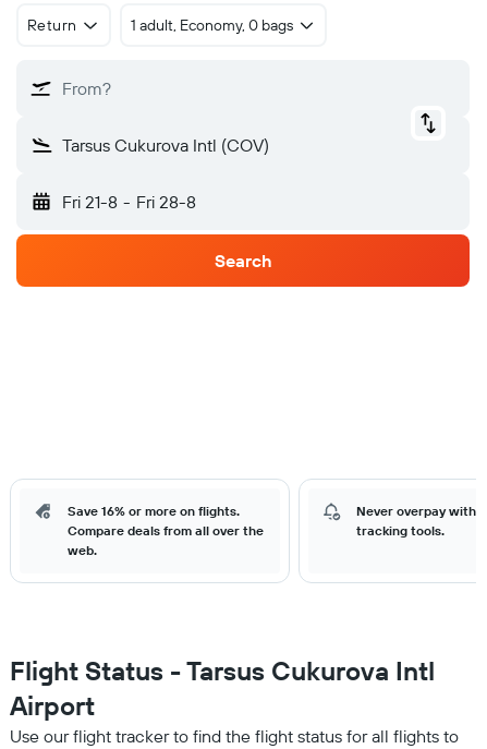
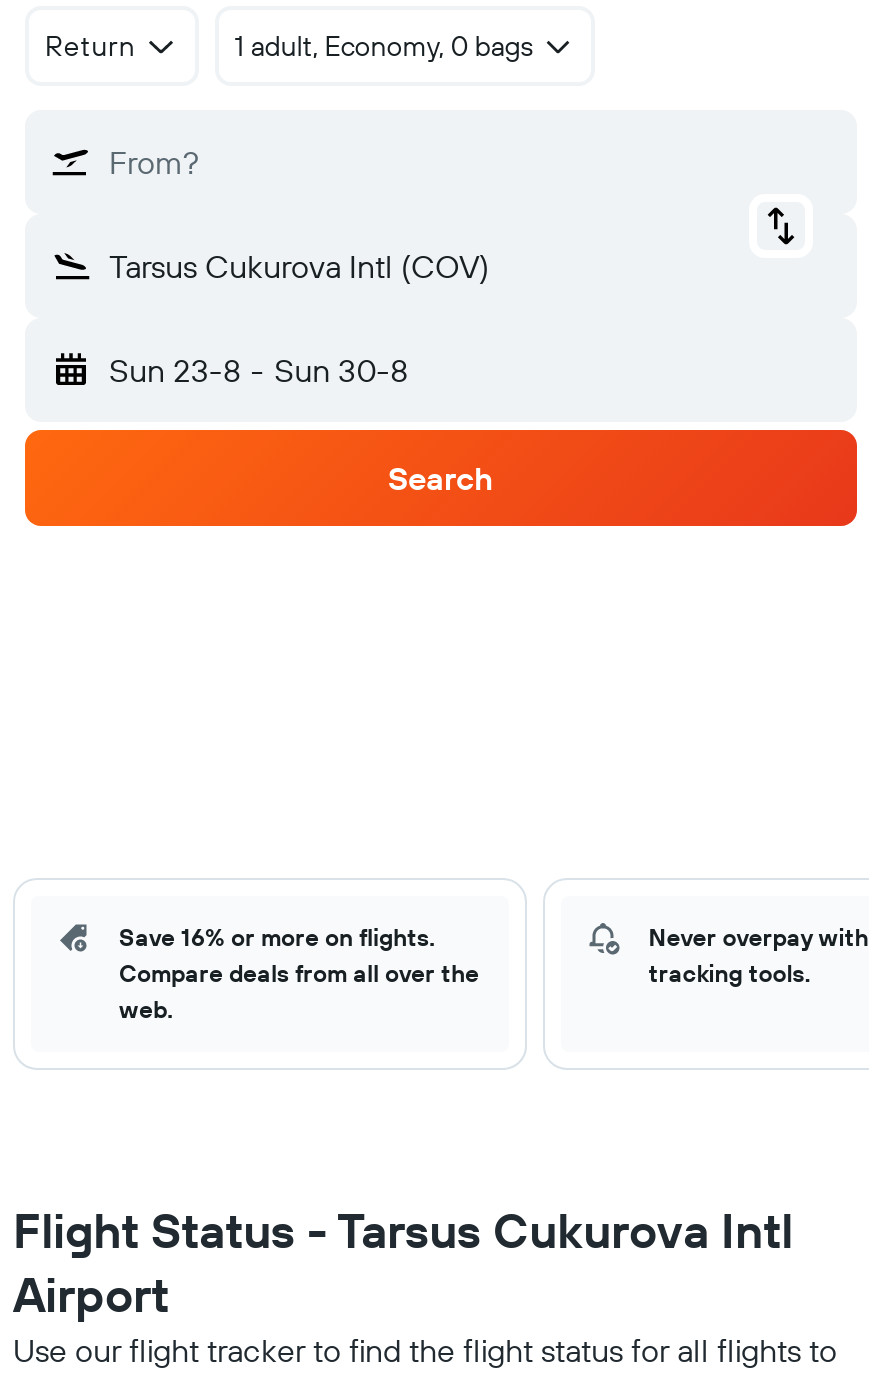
- Fri 21-8 - Fri 28-8
+ Sun 23-8 - Sun 30-8
